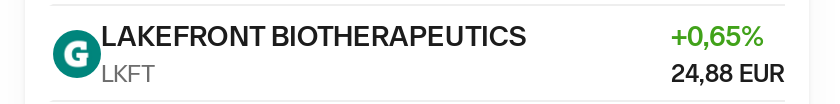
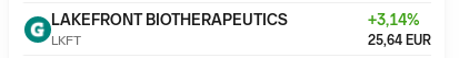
- +0,65%
+ +3,14%

- 24,88 EUR
+ 25,64 EUR
